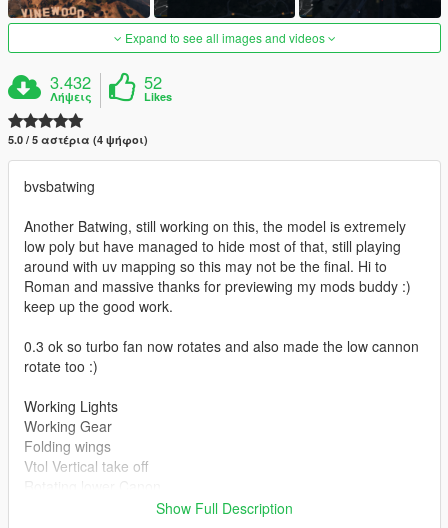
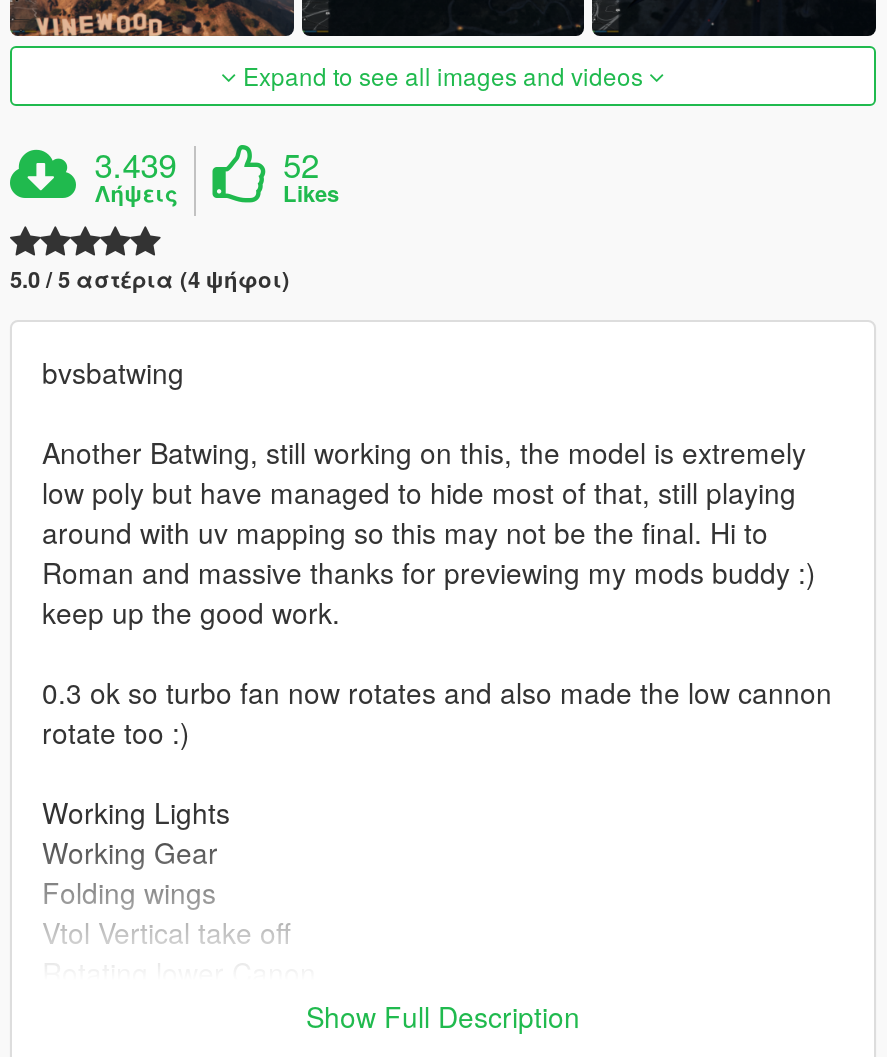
- 3.432
+ 3.439
